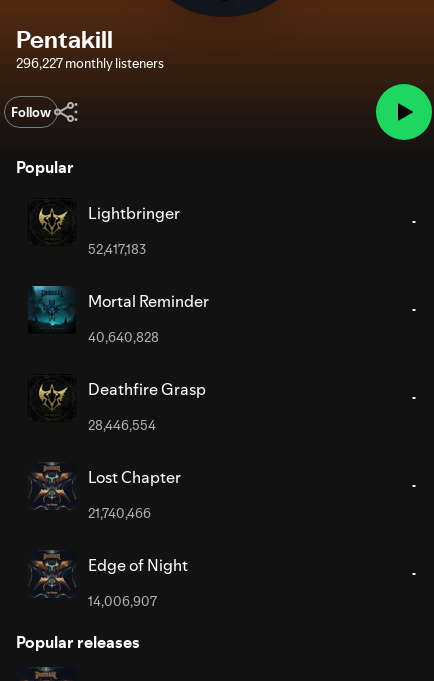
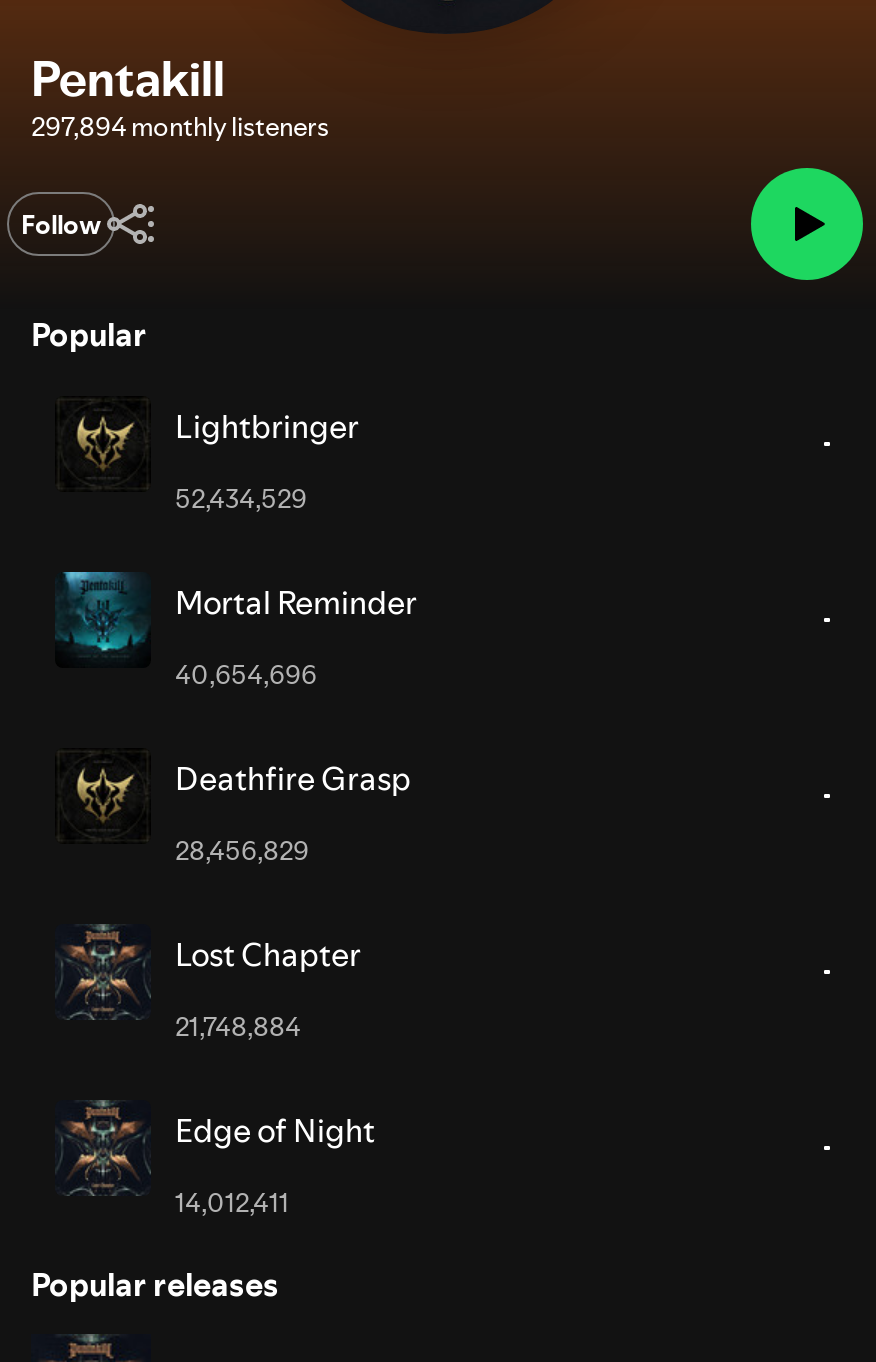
- 296,227 monthly listeners
+ 297,894 monthly listeners

- 52,417,183
+ 52,434,529

- 40,640,828
+ 40,654,696

- 28,446,554
+ 28,456,829

- 21,740,466
+ 21,748,884

- 14,006,907
+ 14,012,411
